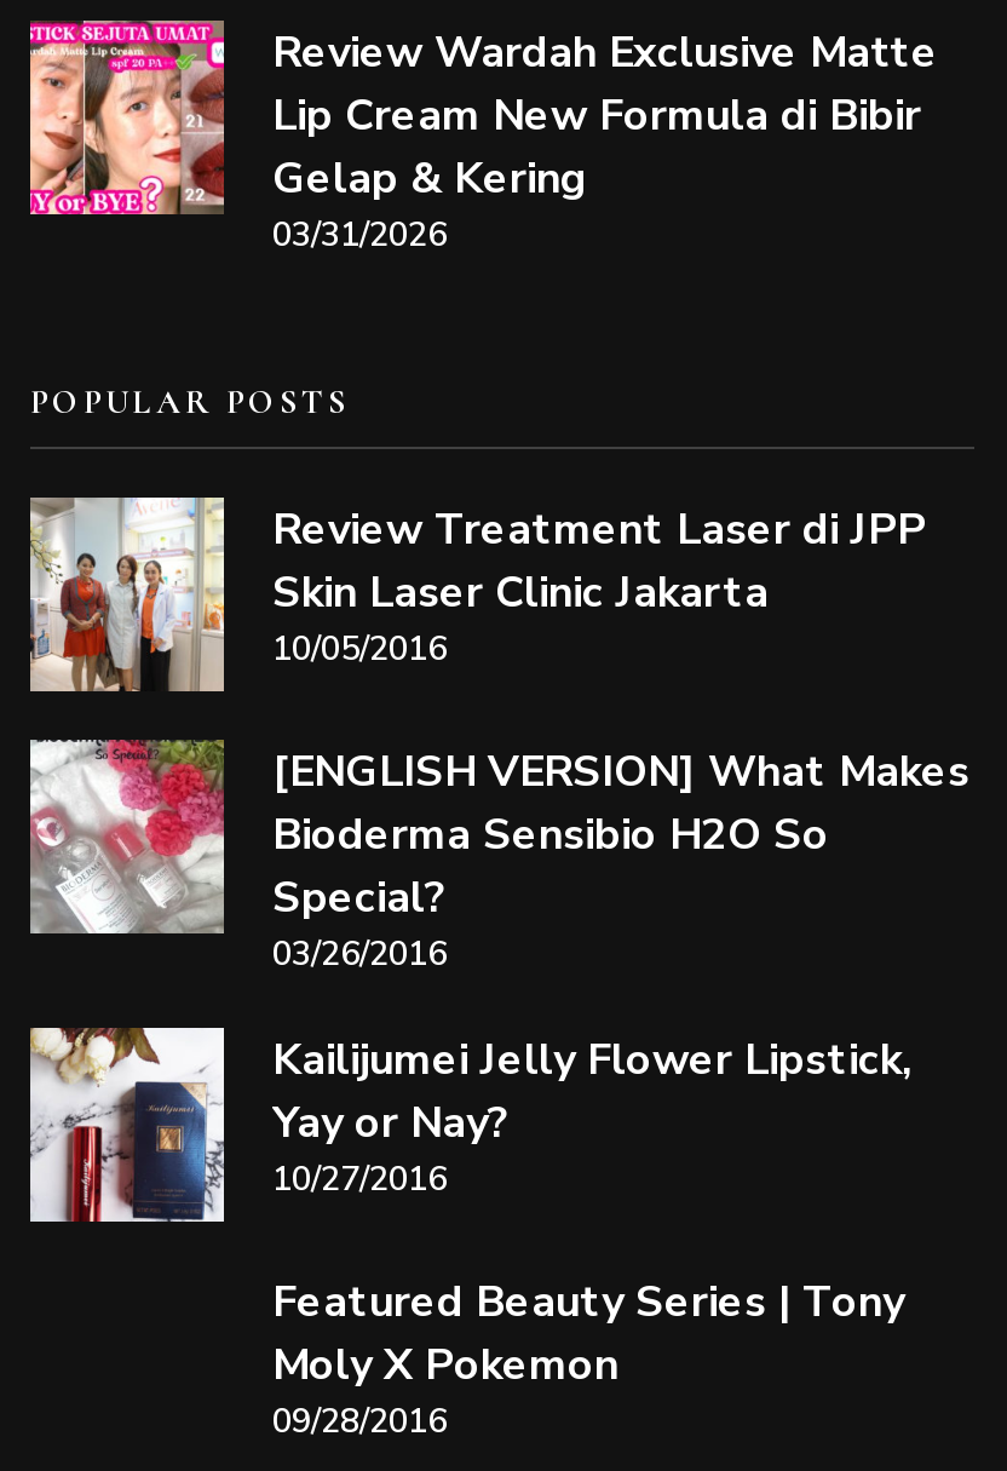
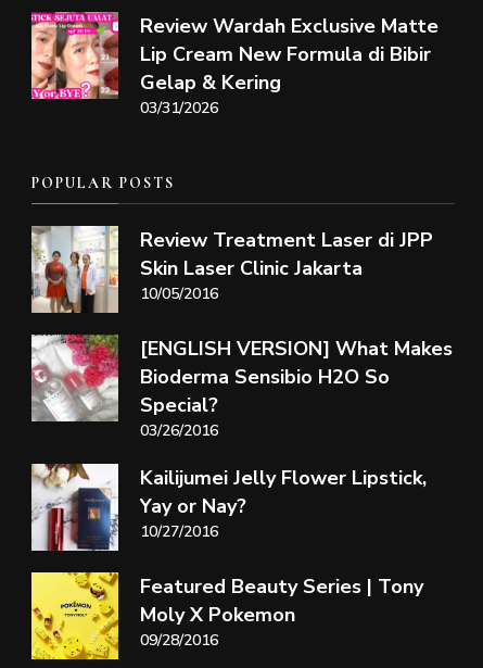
+ [image]
